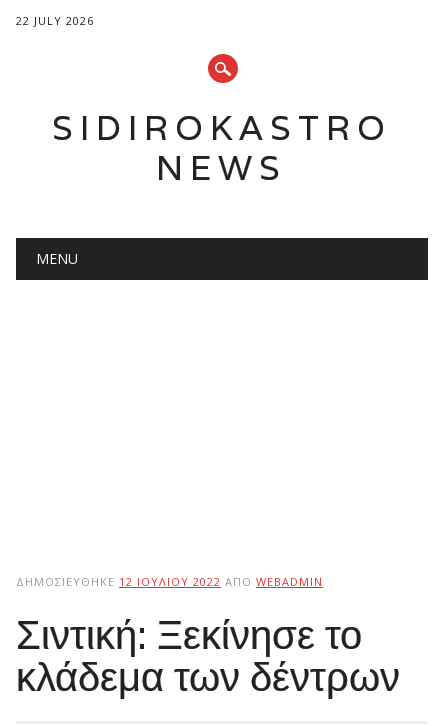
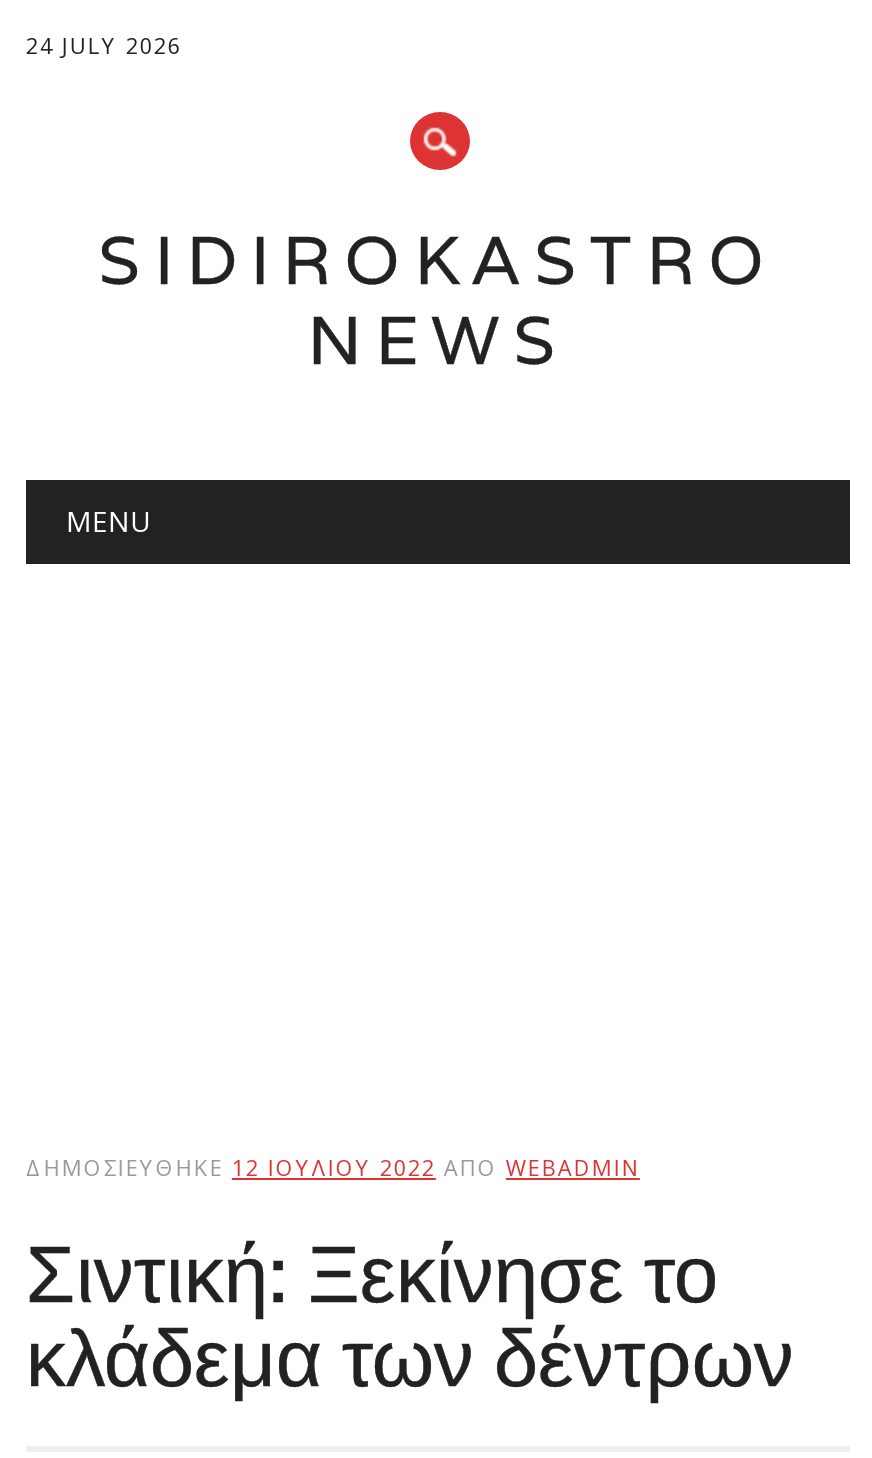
- 22 JULY 2026
+ 24 JULY 2026
